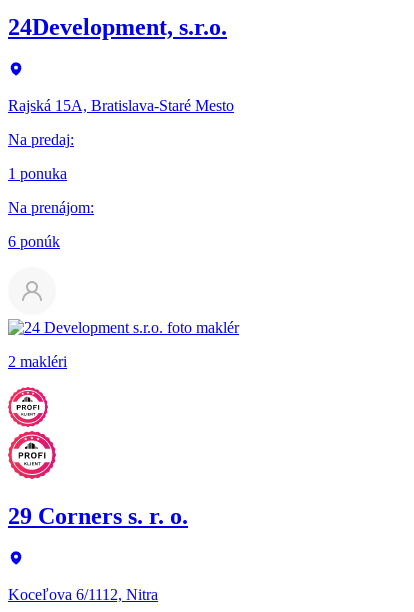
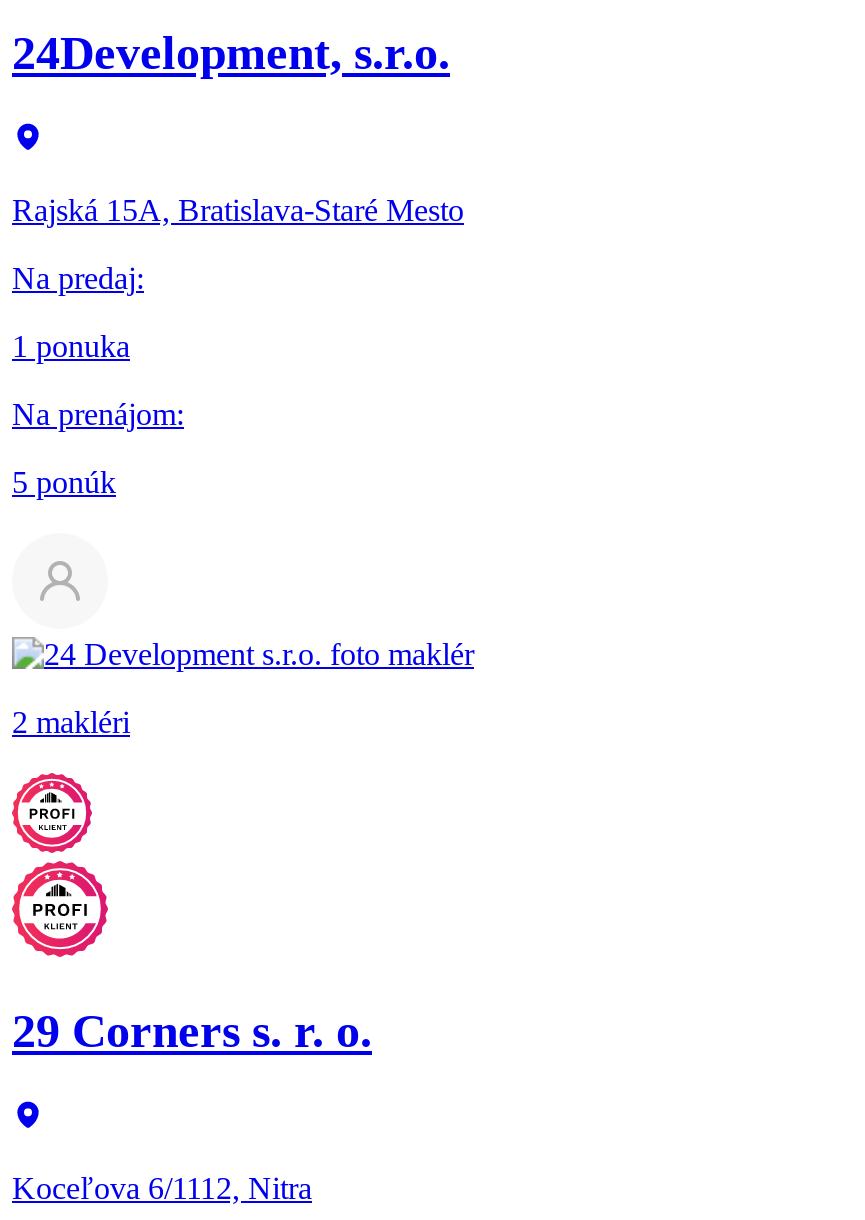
- 6 ponúk
+ 5 ponúk
